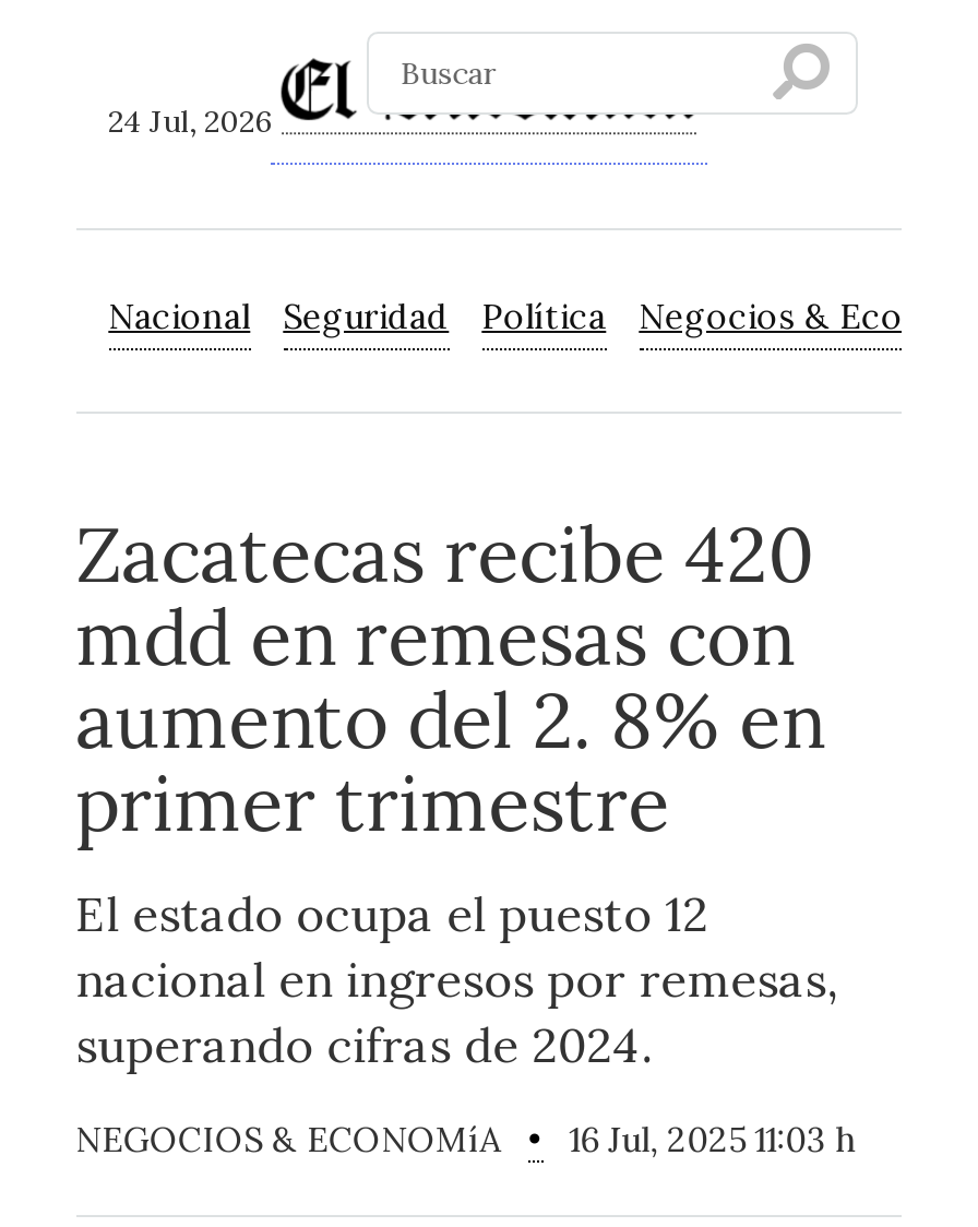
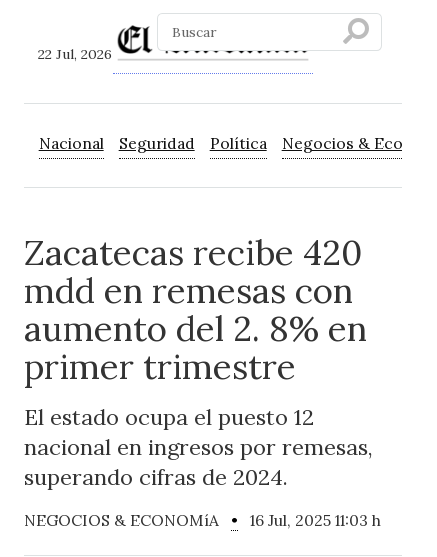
- 24 Jul, 2026
+ 22 Jul, 2026
